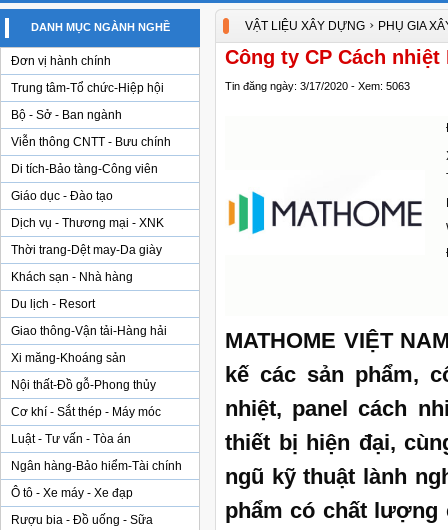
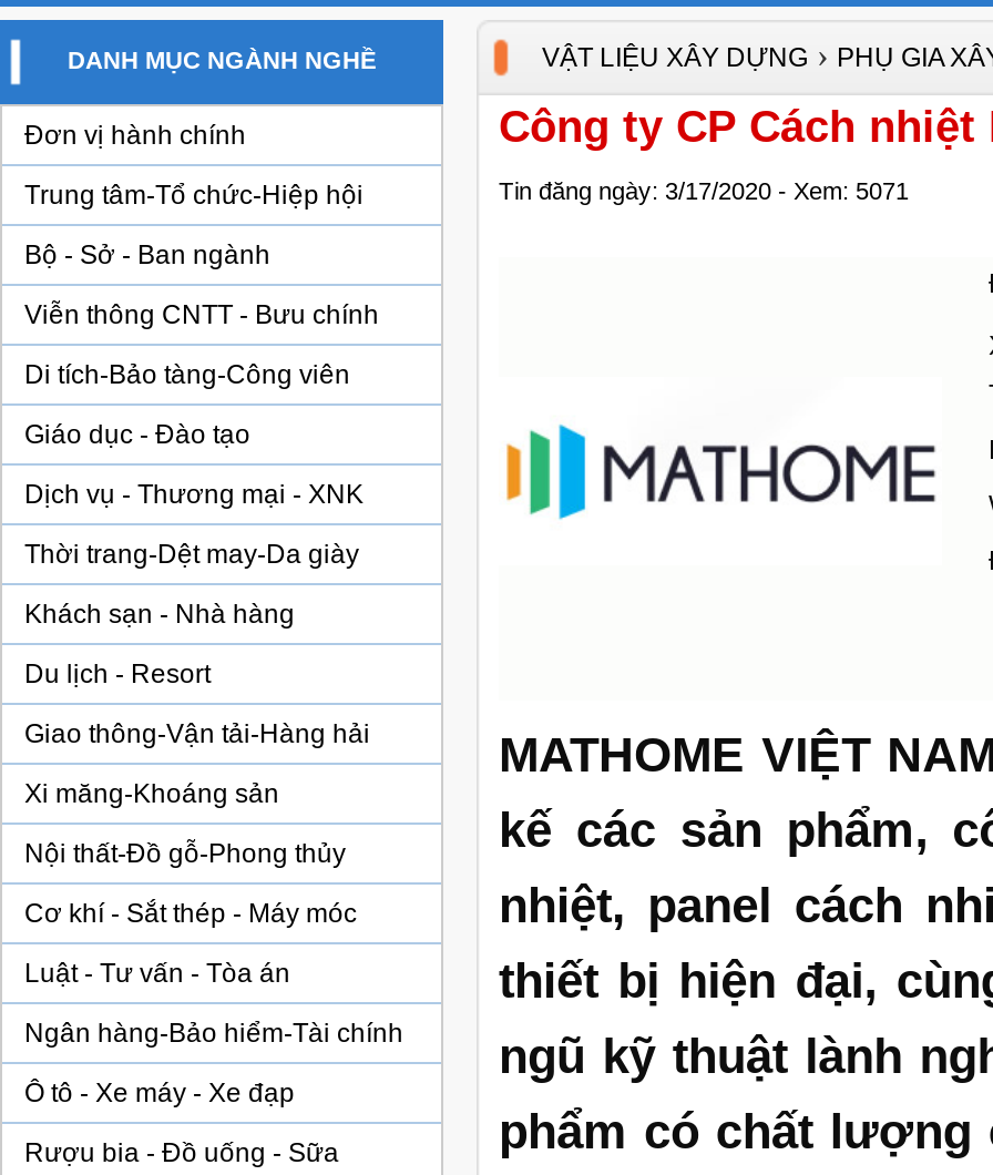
- Tin đăng ngày: 3/17/2020 - Xem: 5063
+ Tin đăng ngày: 3/17/2020 - Xem: 5071
